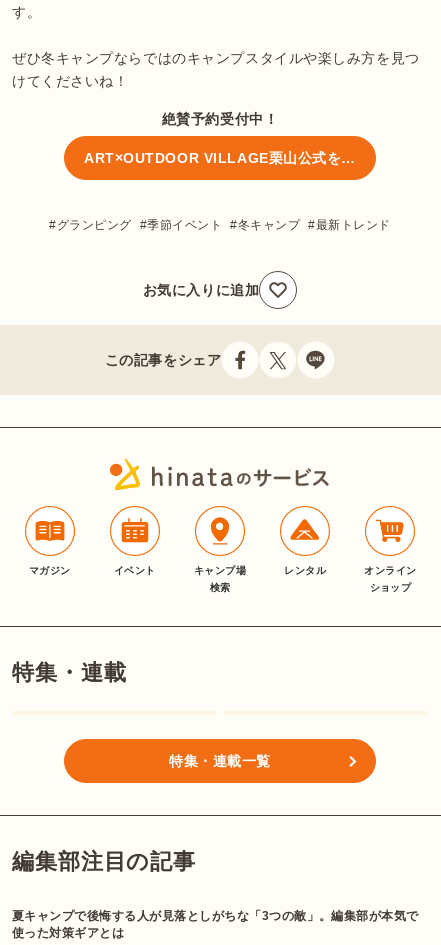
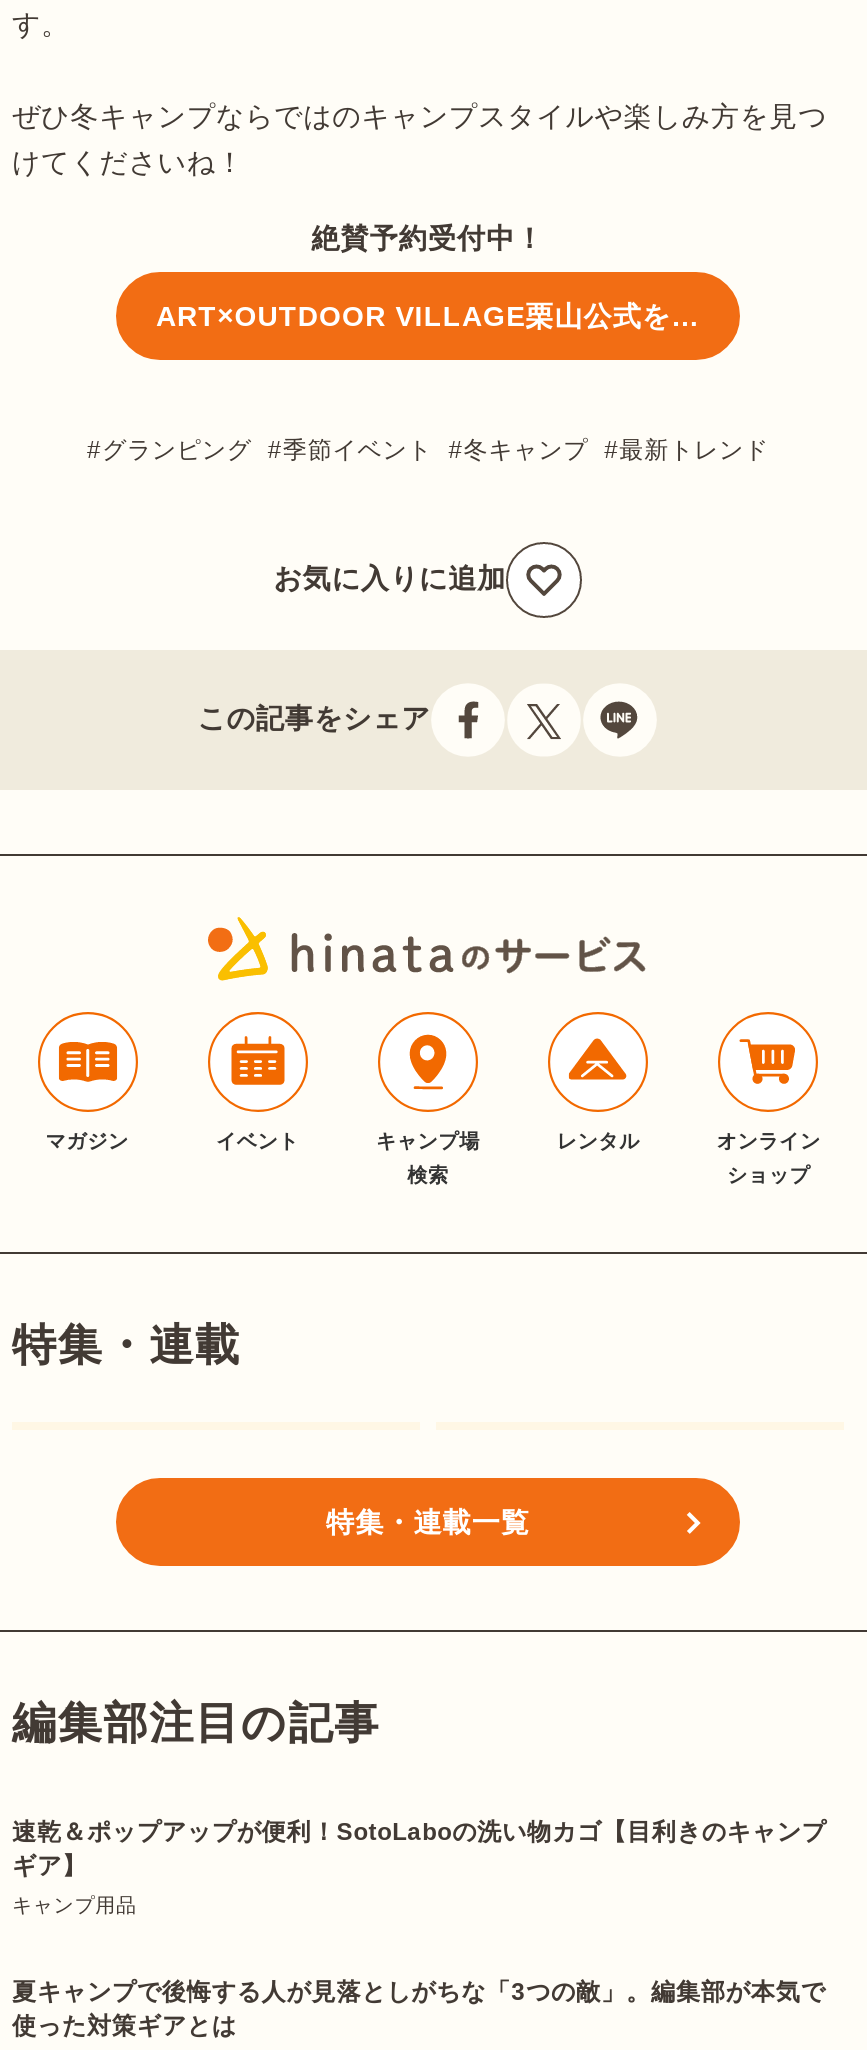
+ 速乾＆ポップアップが便利！SotoLaboの洗い物カゴ【目利きのキャンプ
+ ギア】
+ キャンプ用品
